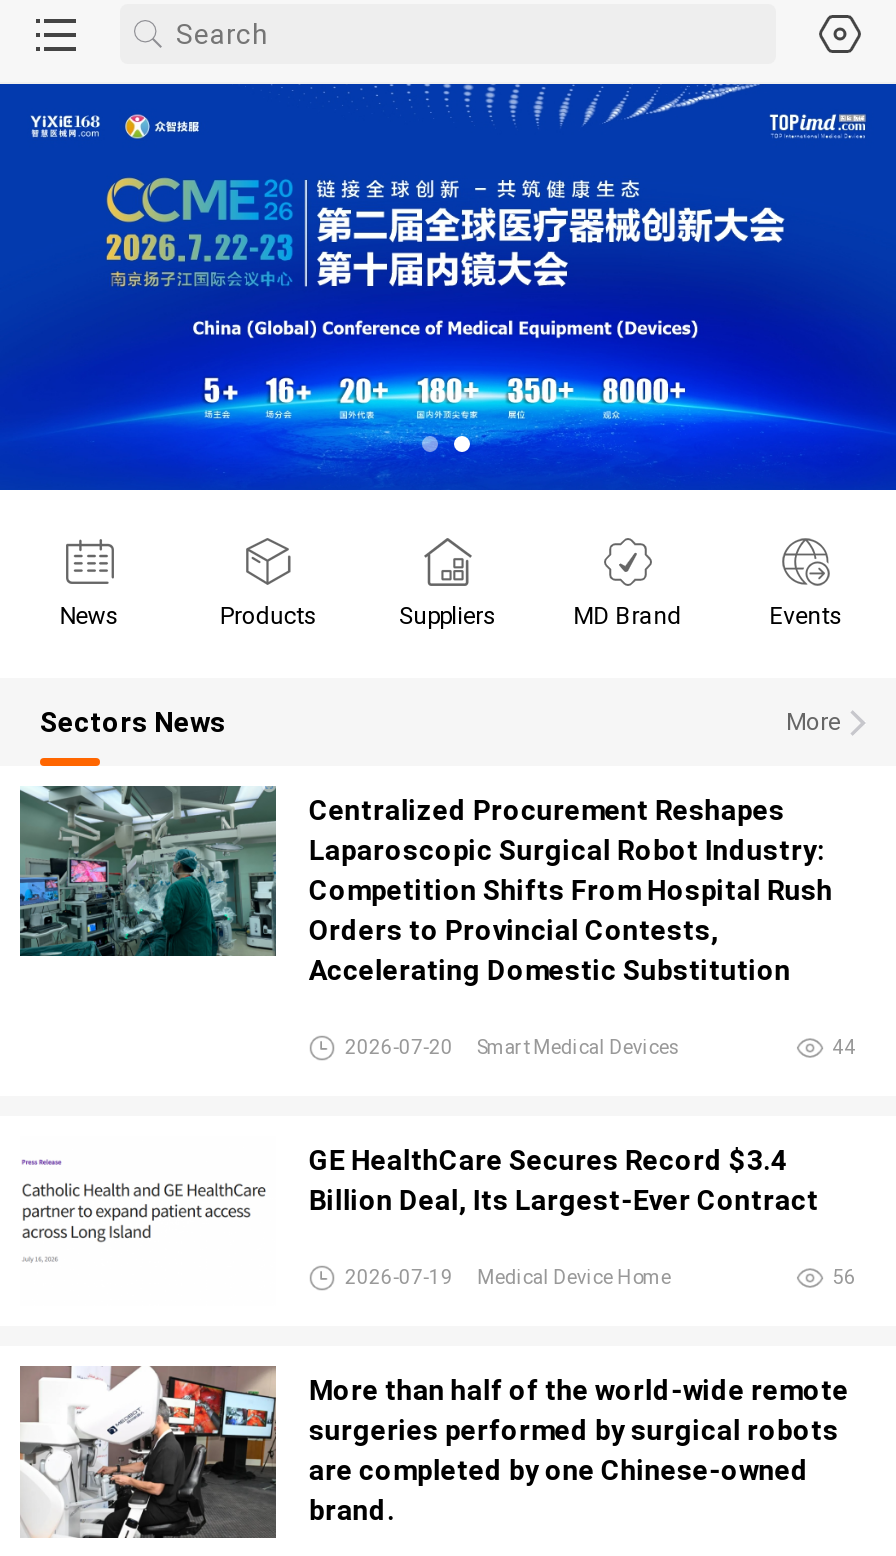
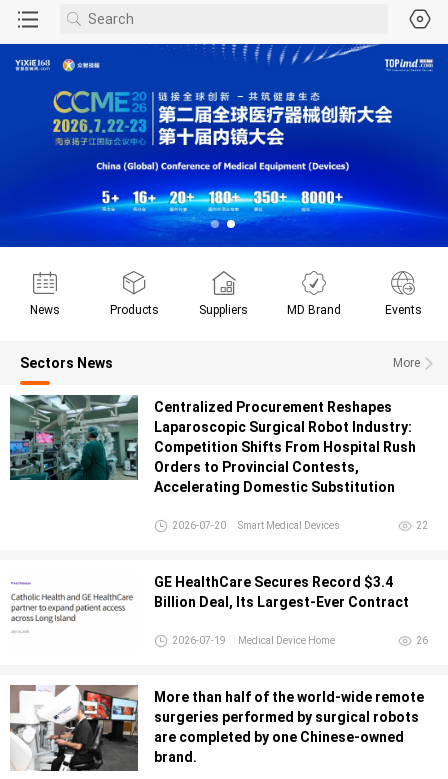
- 44
+ 22

- 56
+ 26
